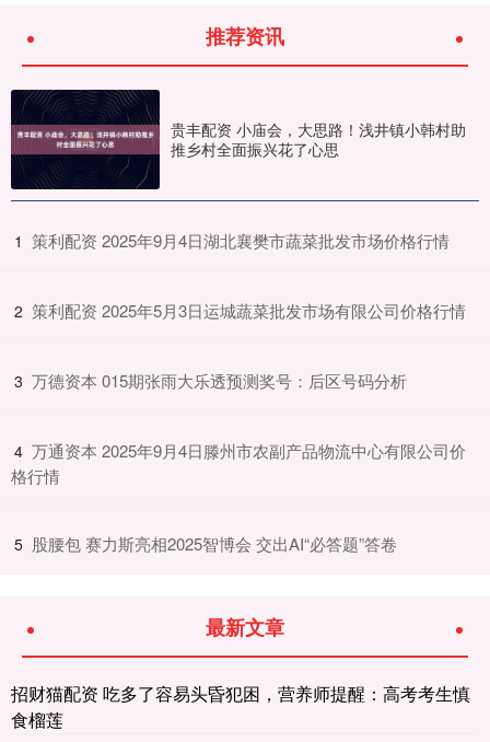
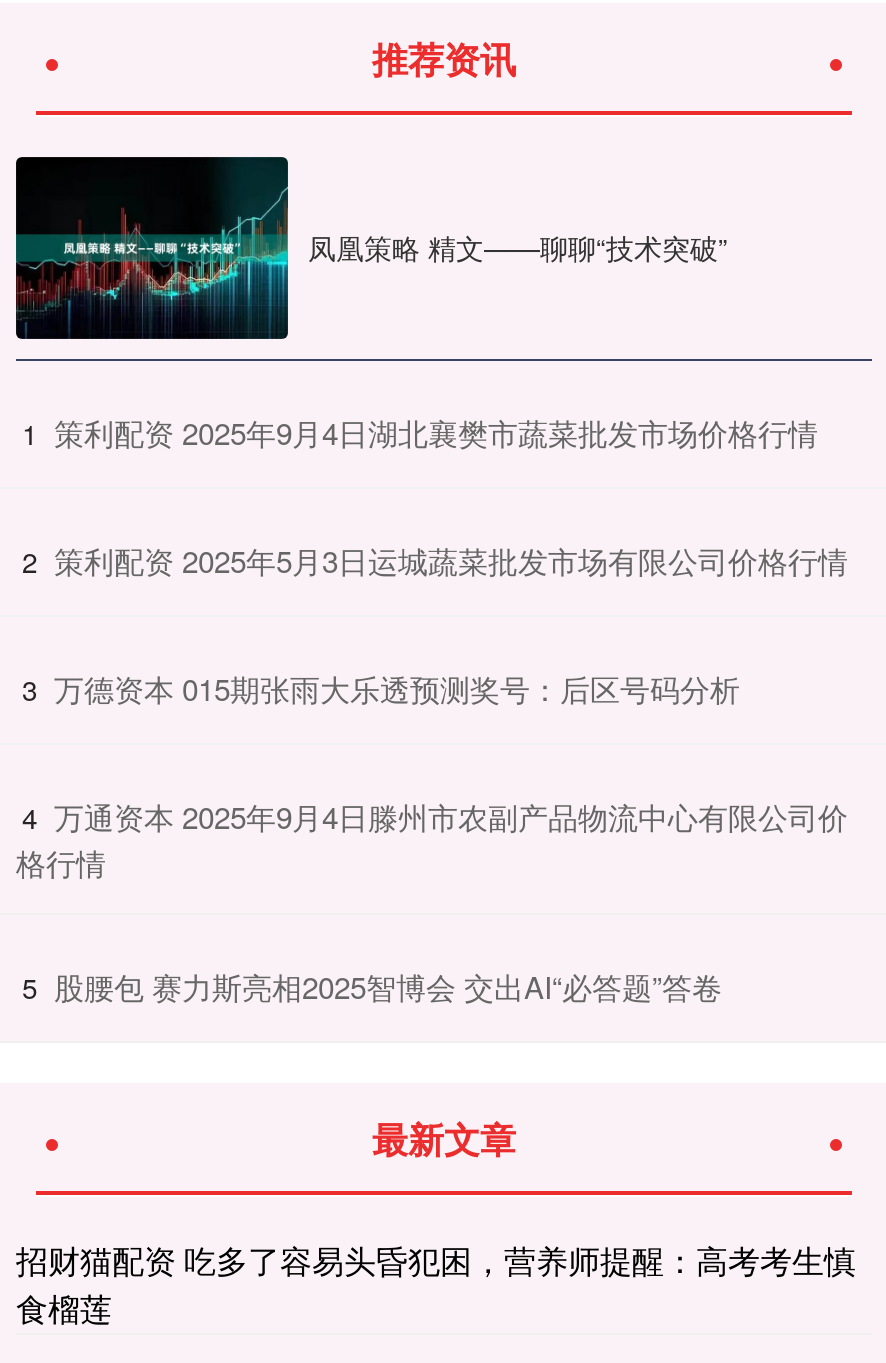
- [image]
- 贵丰配资 小庙会，大思路！浅井镇小韩村助
- 推乡村全面振兴花了心思
+ [image]
+ 凤凰策略 精文——聊聊“技术突破”
